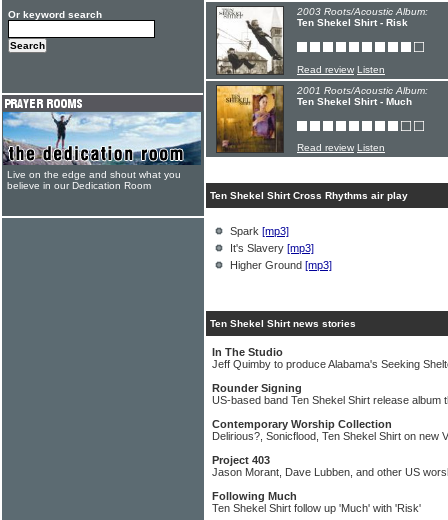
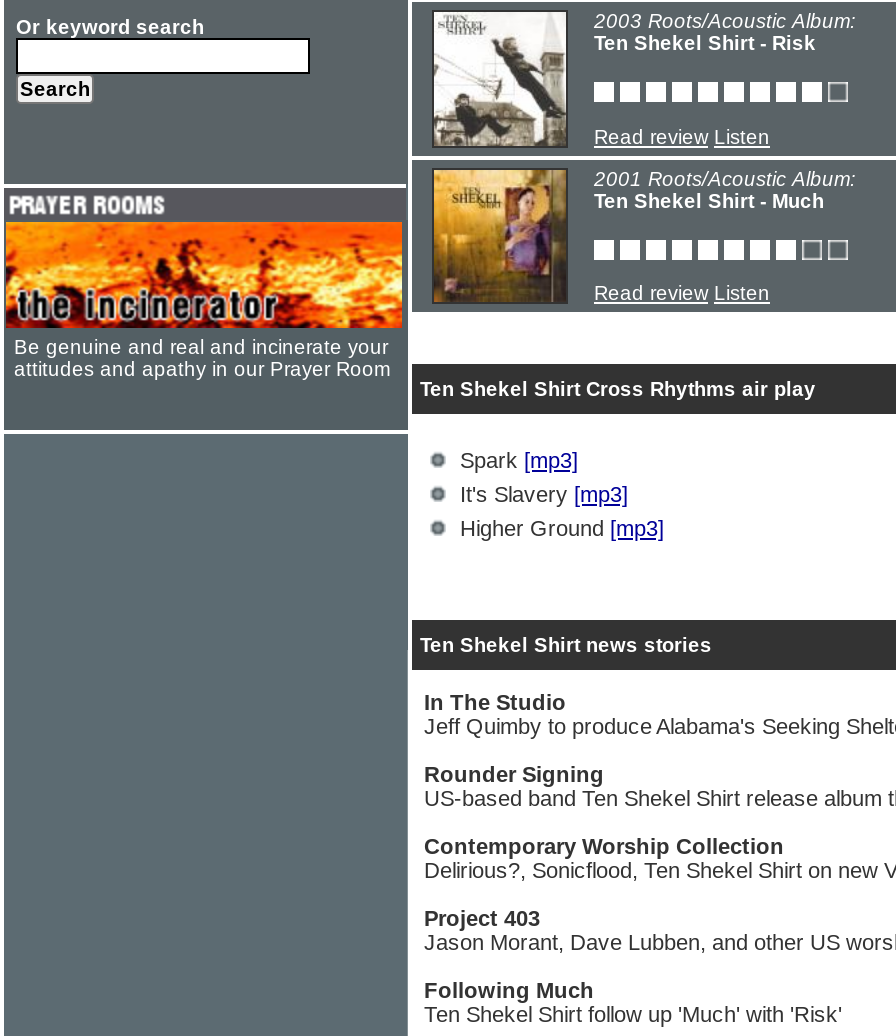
- [image]
- Live on the edge and shout what you
- believe in our Dedication Room
+ [image]
+ Be genuine and real and incinerate your
+ attitudes and apathy in our Prayer Room
